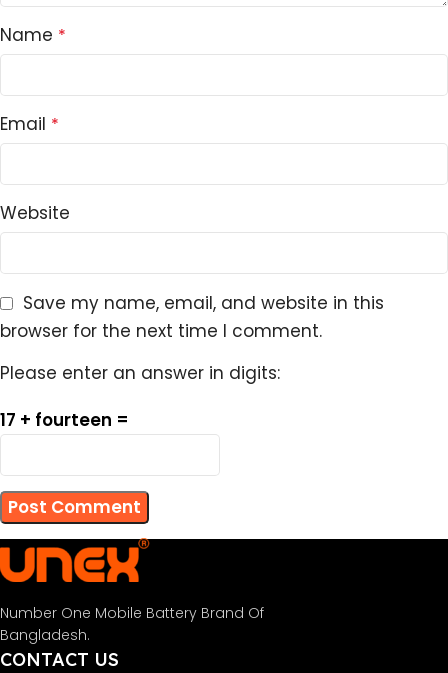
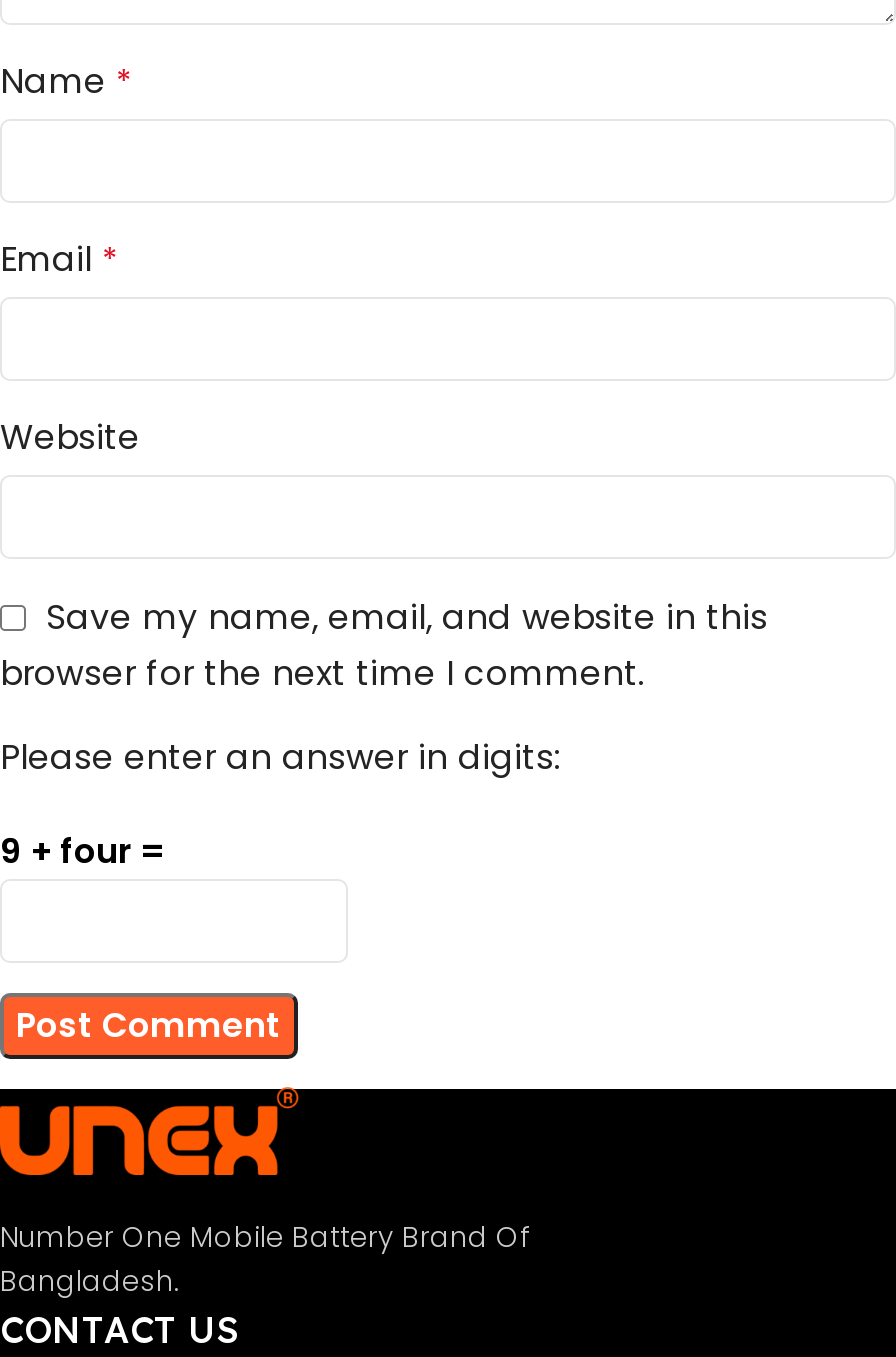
- 17 + fourteen =
+ 9 + four =
